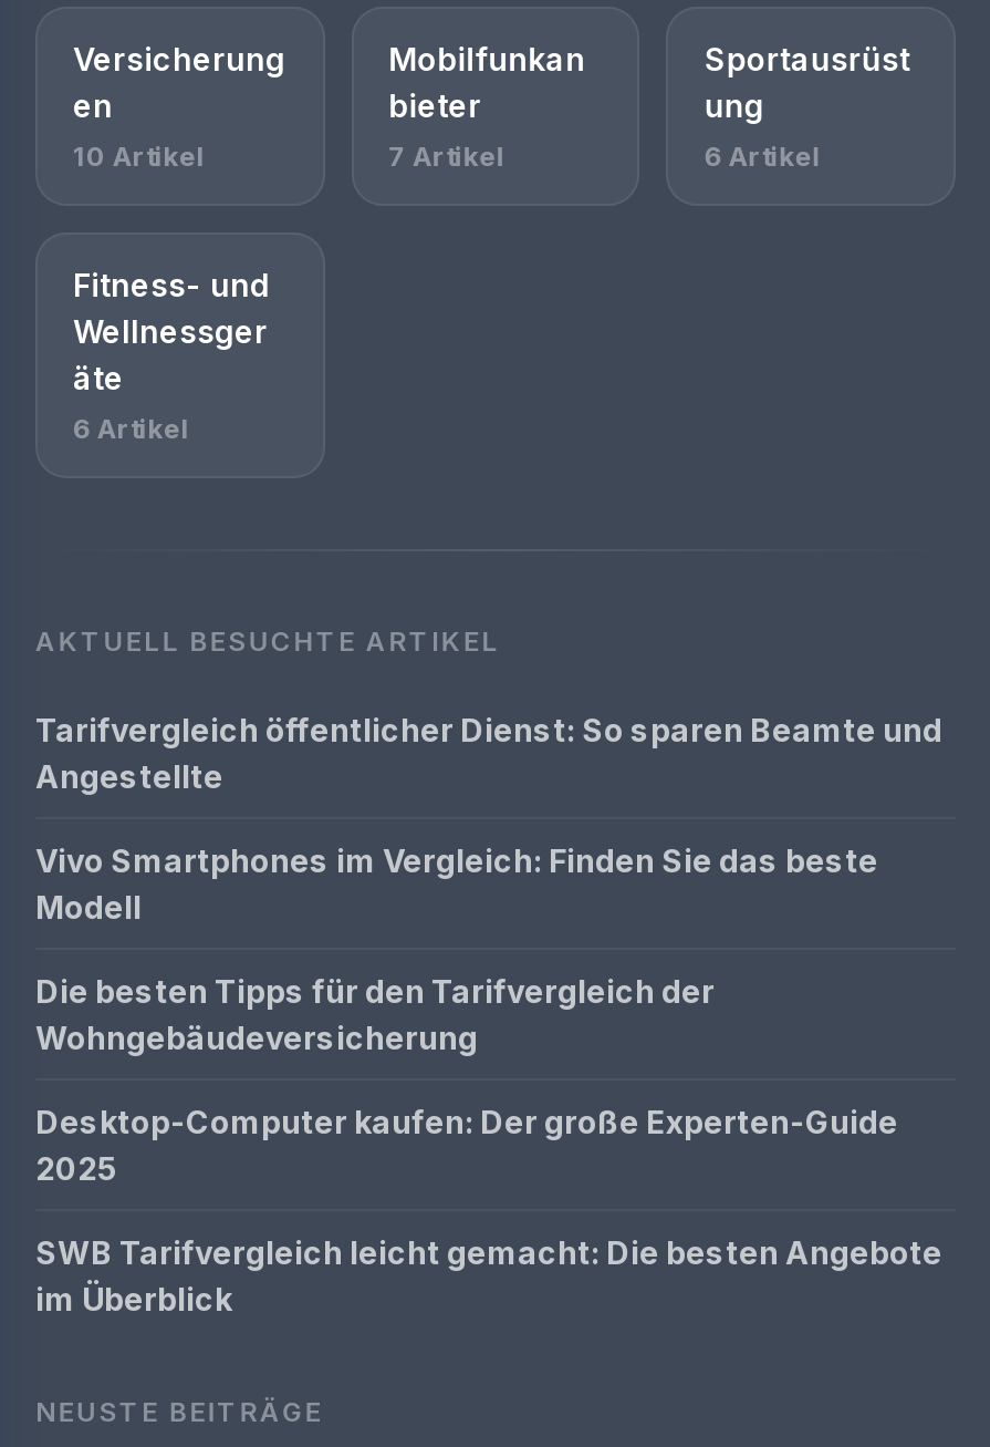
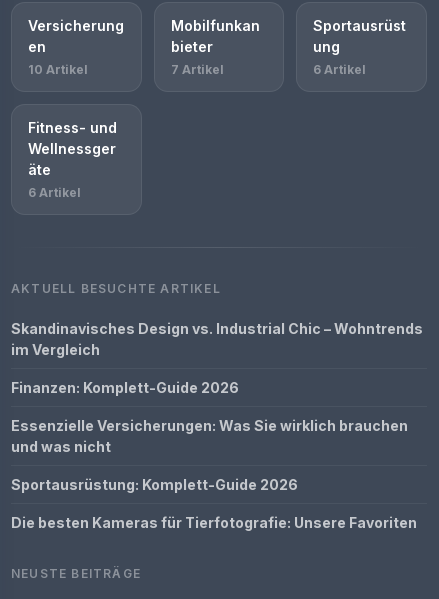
- Tarifvergleich öffentlicher Dienst: So sparen Beamte und
- Angestellte
+ Skandinavisches Design vs. Industrial Chic – Wohntrends
+ im Vergleich

- Vivo Smartphones im Vergleich: Finden Sie das beste
- Modell
+ Finanzen: Komplett-Guide 2026

- Die besten Tipps für den Tarifvergleich der
- Wohngebäudeversicherung
+ Essenzielle Versicherungen: Was Sie wirklich brauchen
+ und was nicht

- Desktop-Computer kaufen: Der große Experten-Guide
- 2025
+ Sportausrüstung: Komplett-Guide 2026

- SWB Tarifvergleich leicht gemacht: Die besten Angebote
- im Überblick
+ Die besten Kameras für Tierfotografie: Unsere Favoriten
